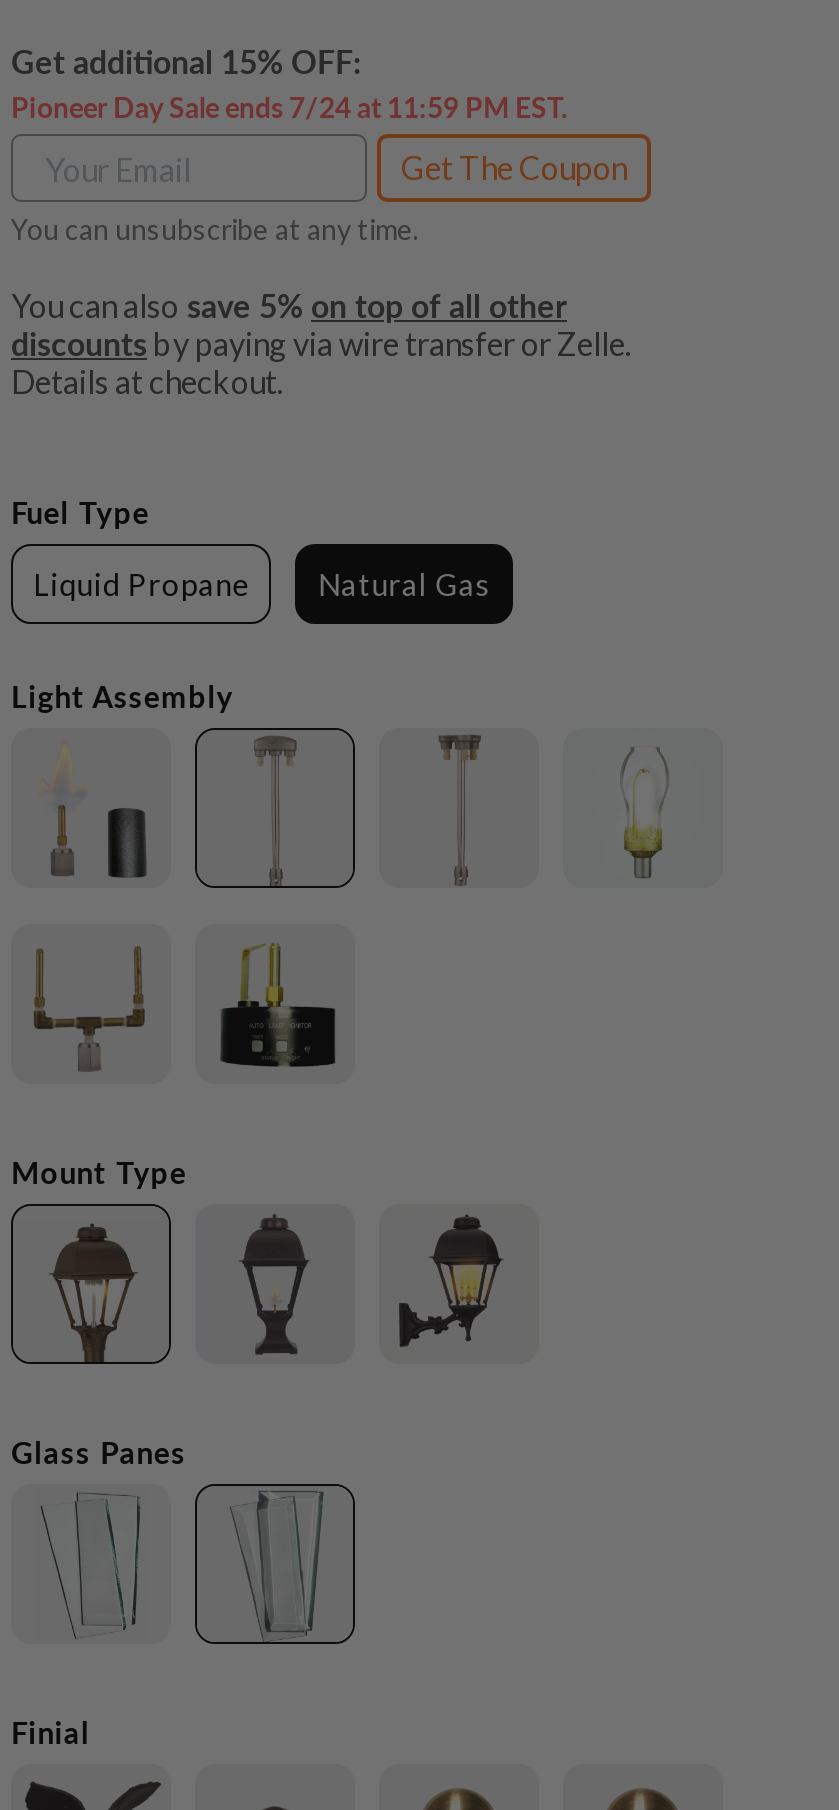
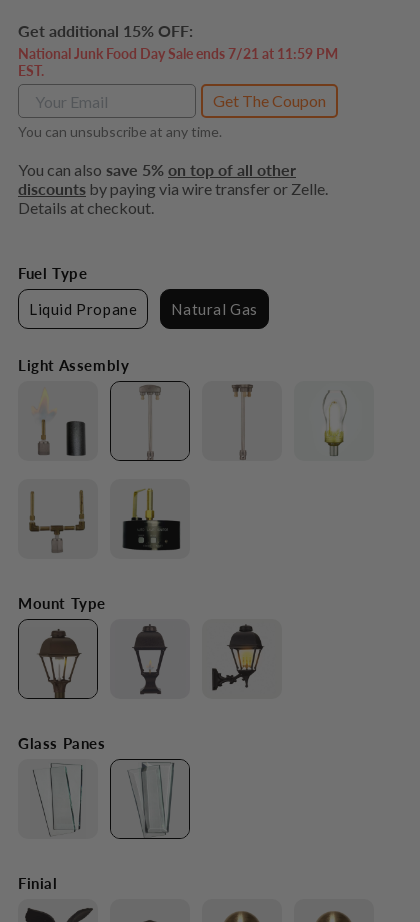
- Pioneer Day Sale ends 7/24 at 11:59 PM EST.
+ National Junk Food Day Sale ends 7/21 at 11:59 PM
+ EST.
